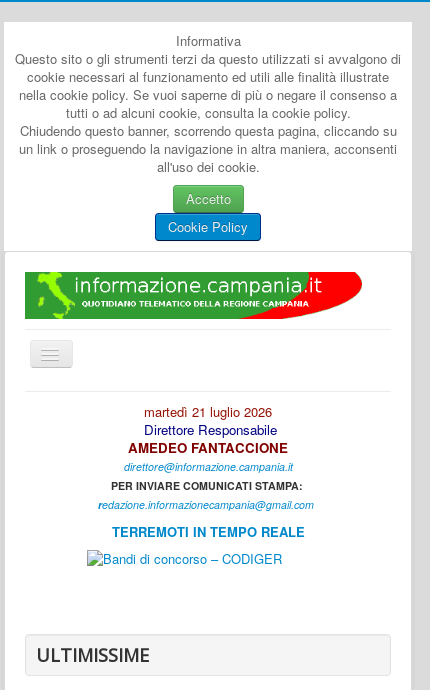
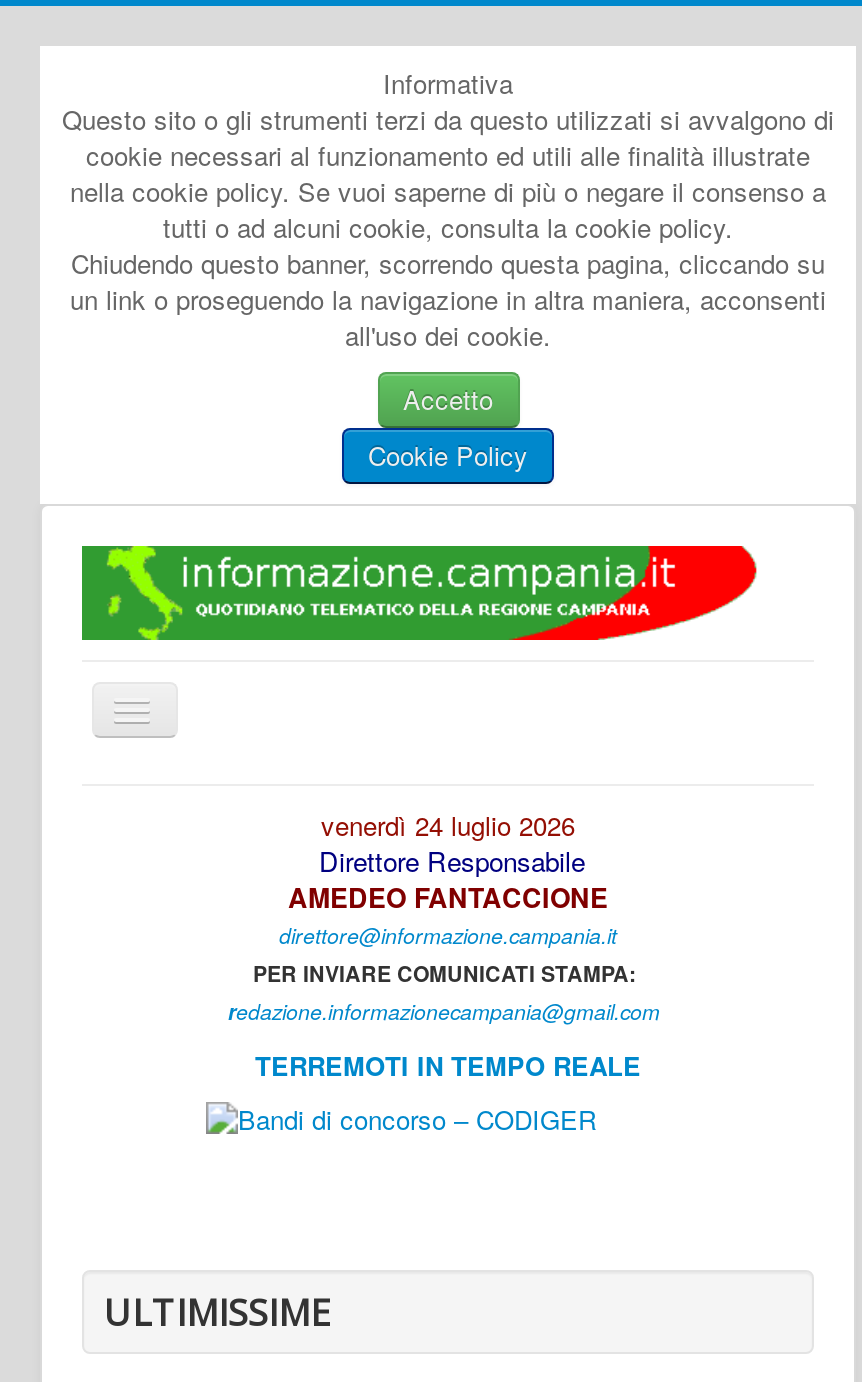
- martedì 21 luglio 2026
+ venerdì 24 luglio 2026
